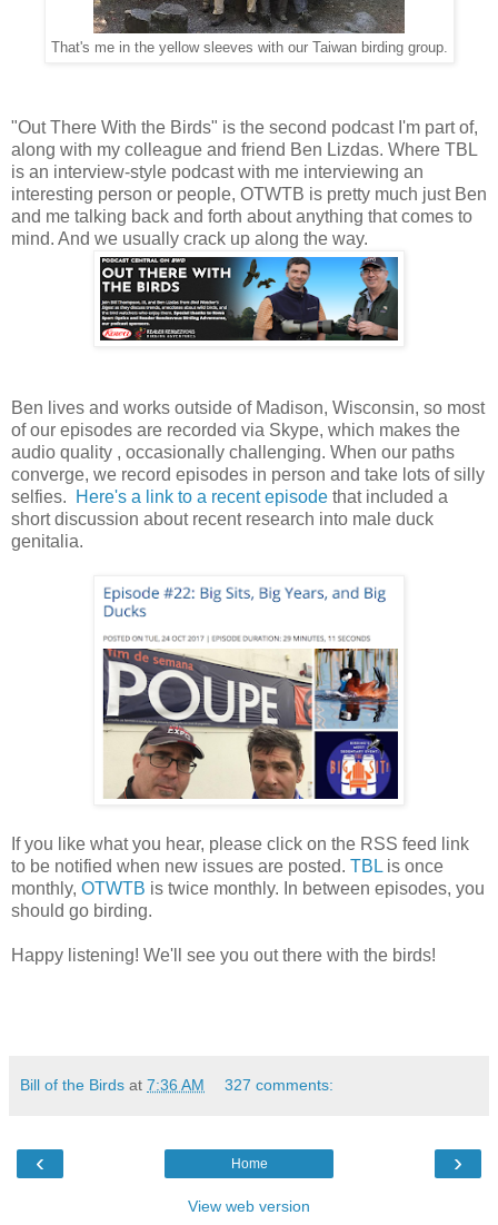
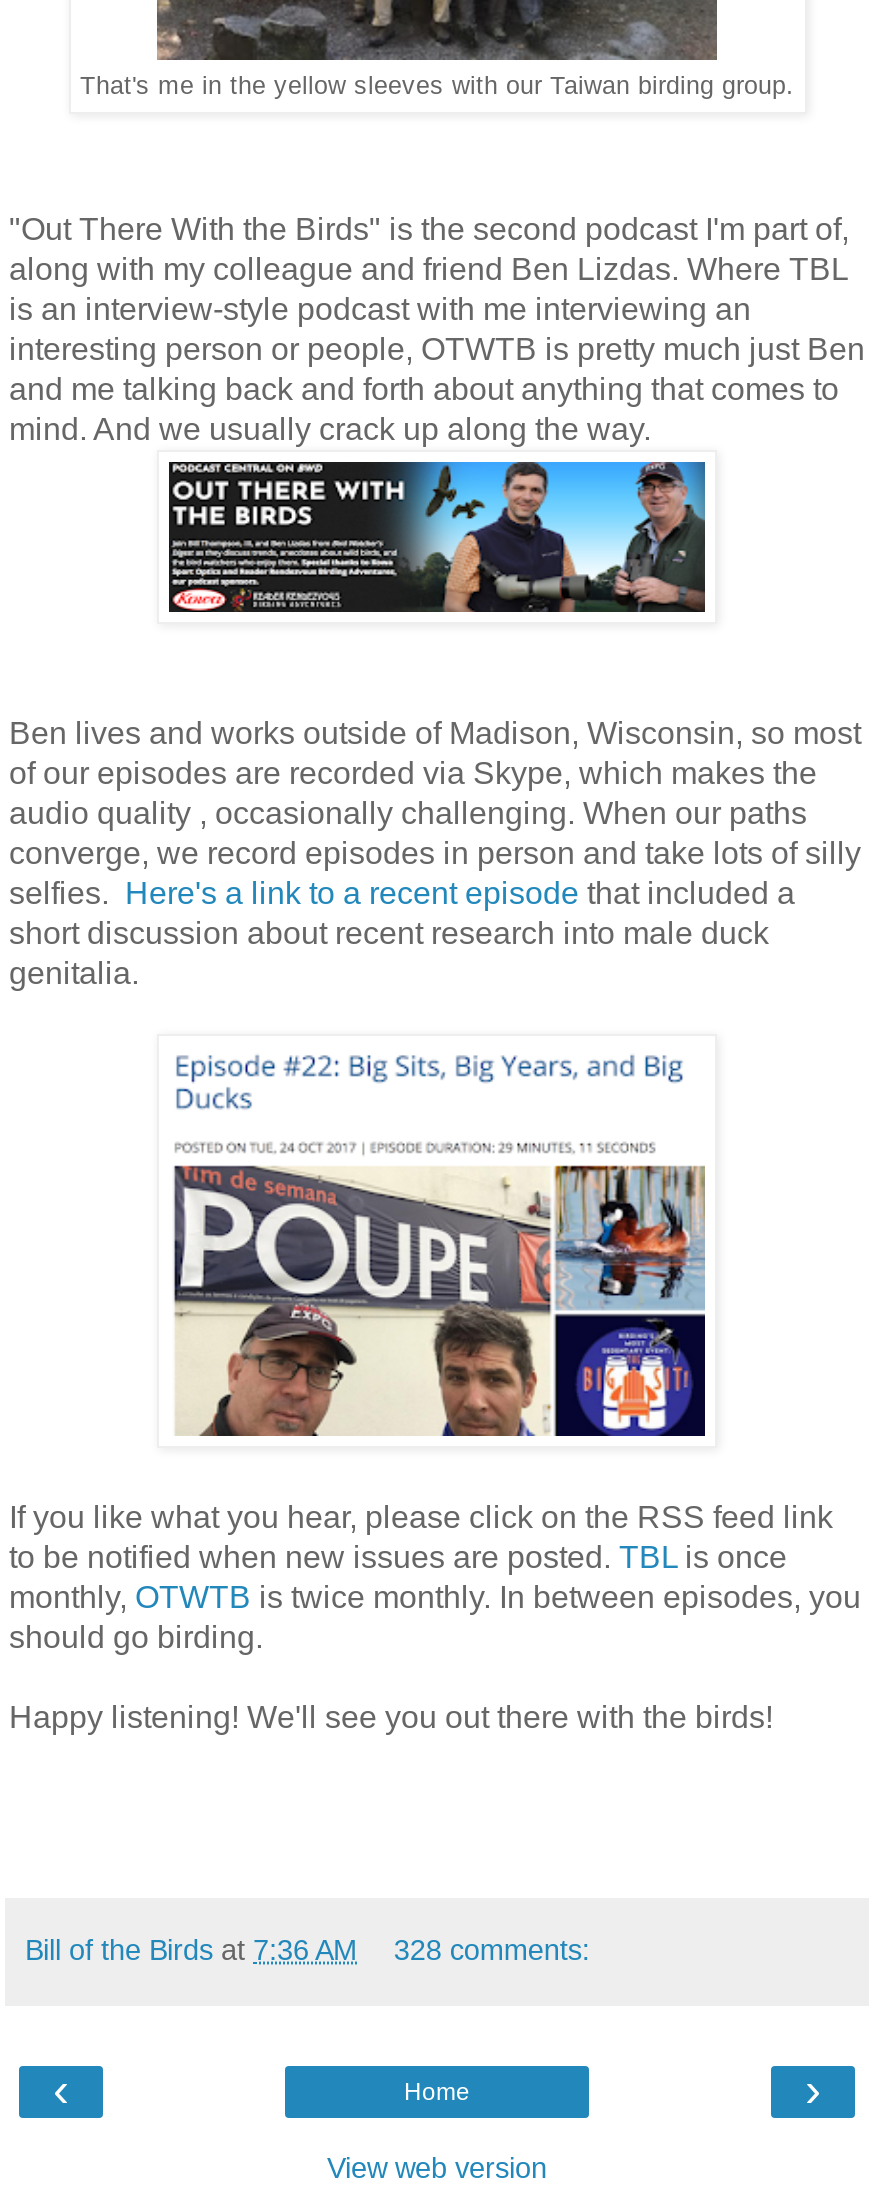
- Bill of the Birds at 7:36 AM 327 comments:
+ Bill of the Birds at 7:36 AM 328 comments:
